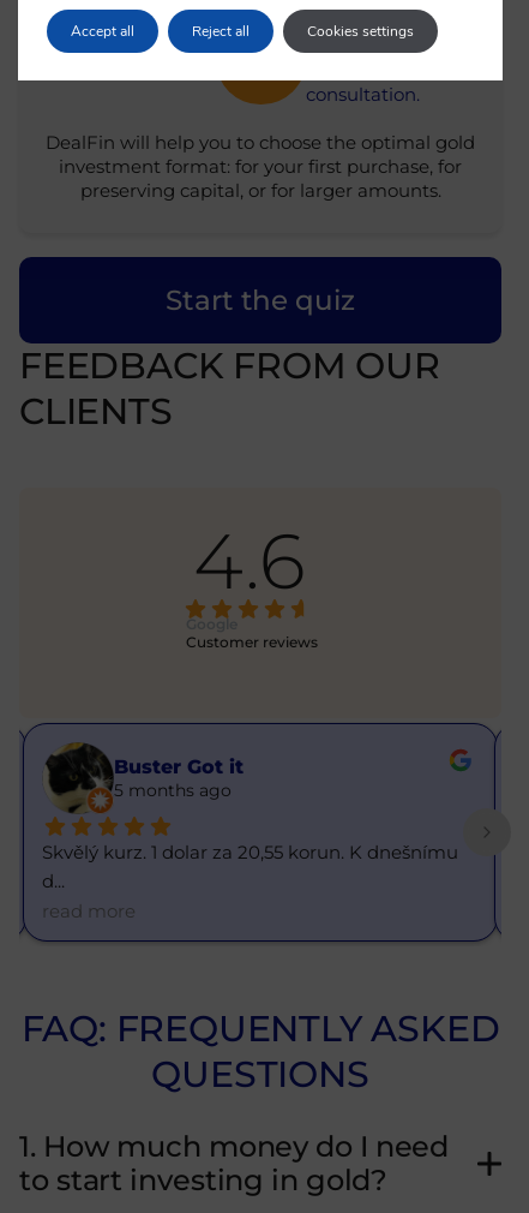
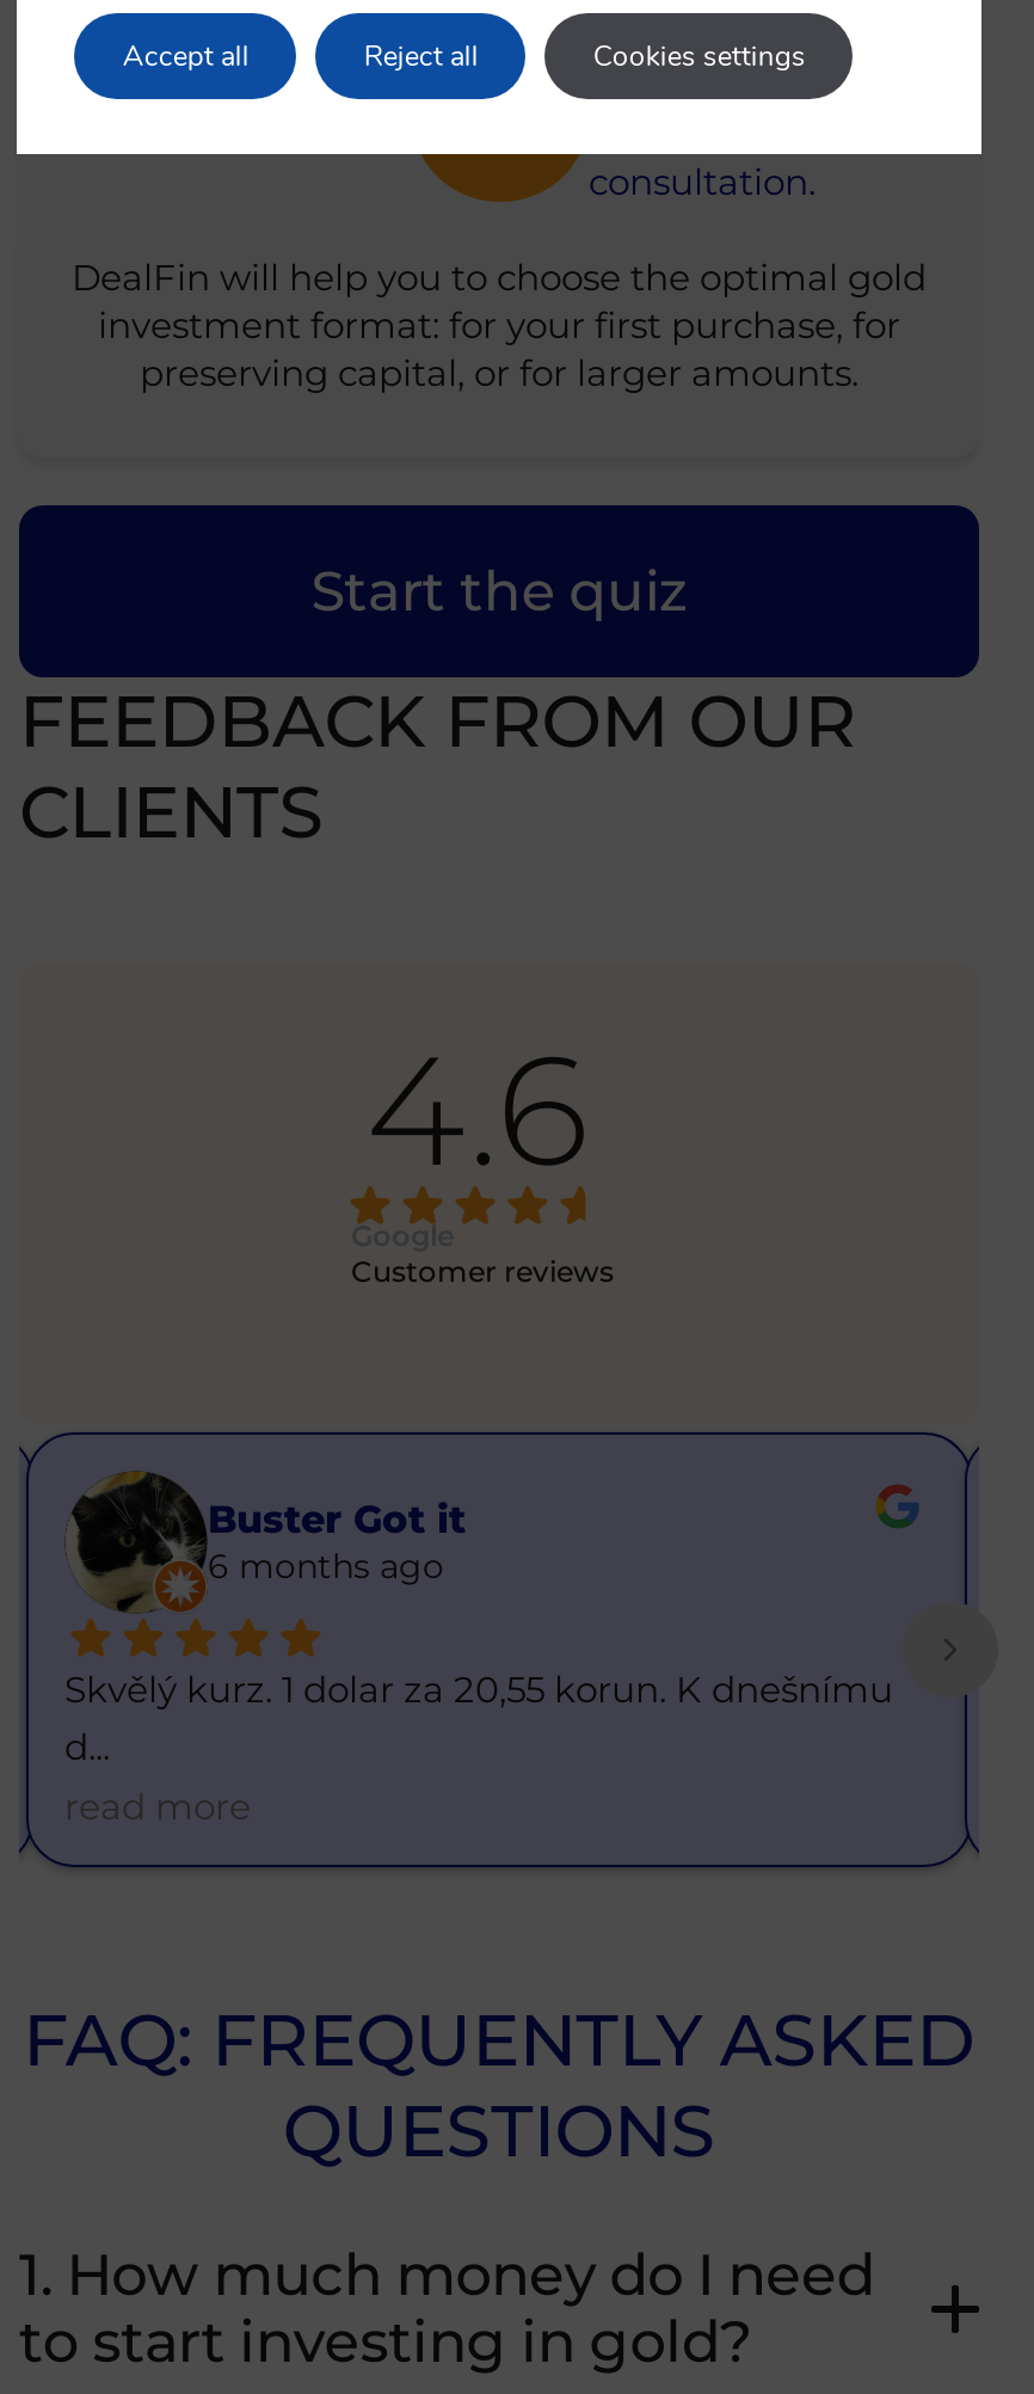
- 5 months ago
+ 6 months ago
